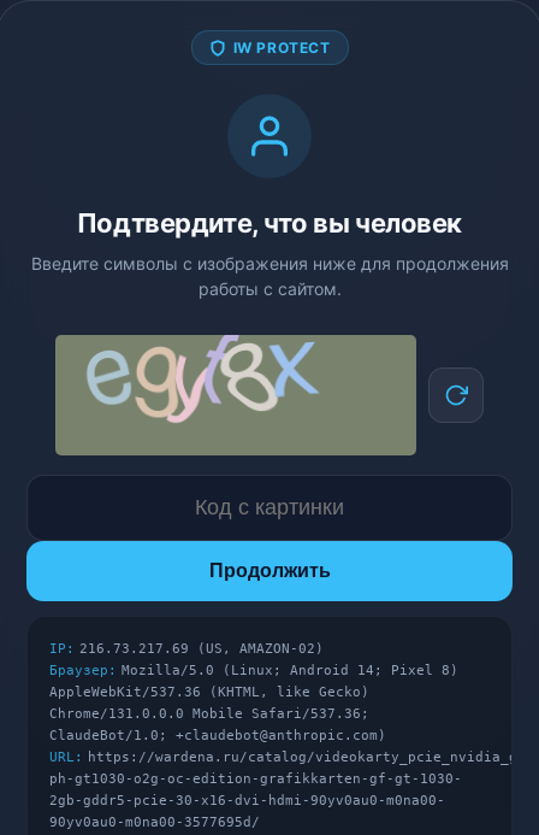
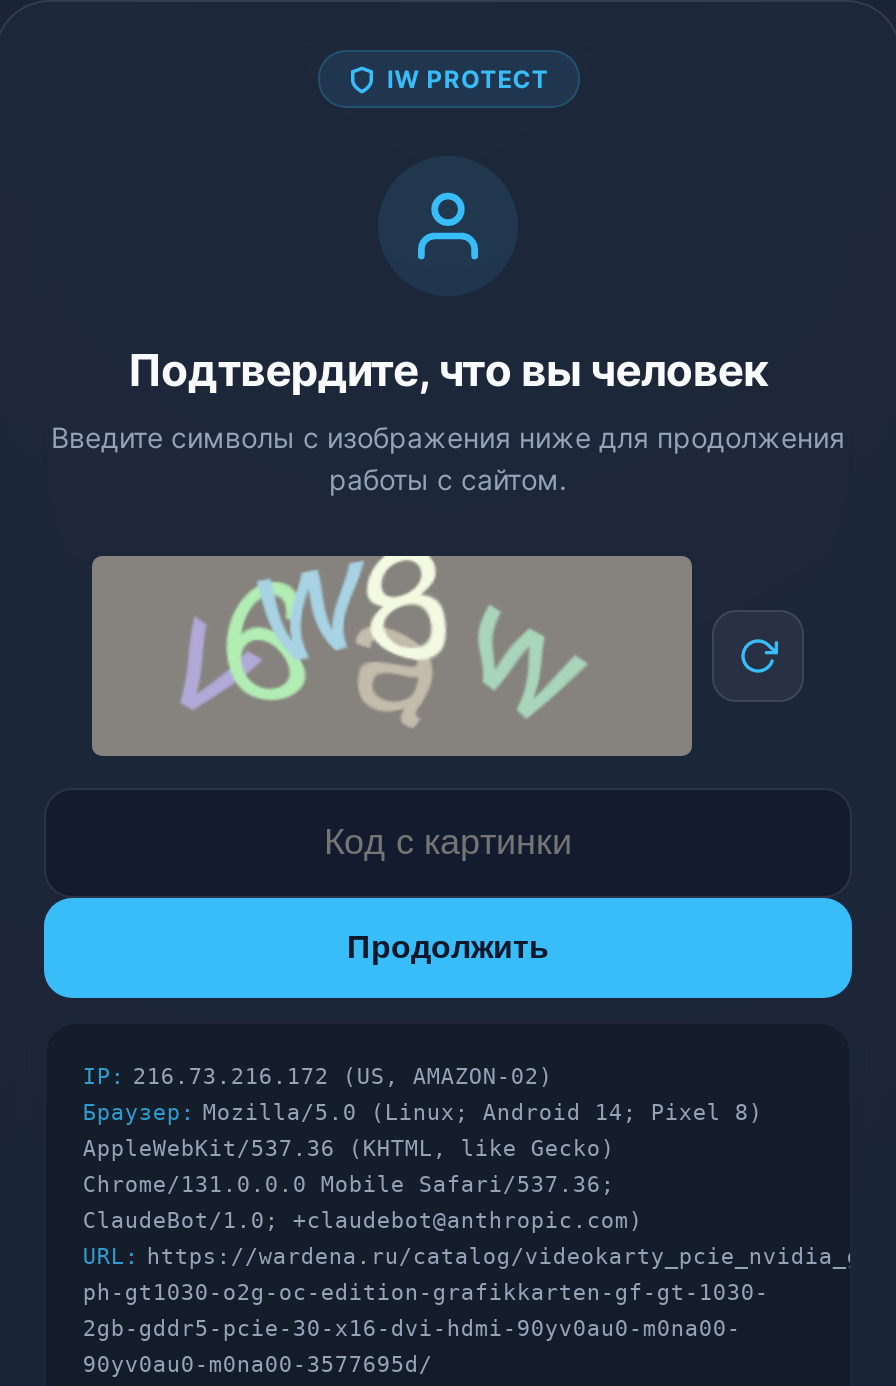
- [image]
+ [image]

- IP: 216.73.217.69 (US, AMAZON-02)
+ IP: 216.73.216.172 (US, AMAZON-02)
